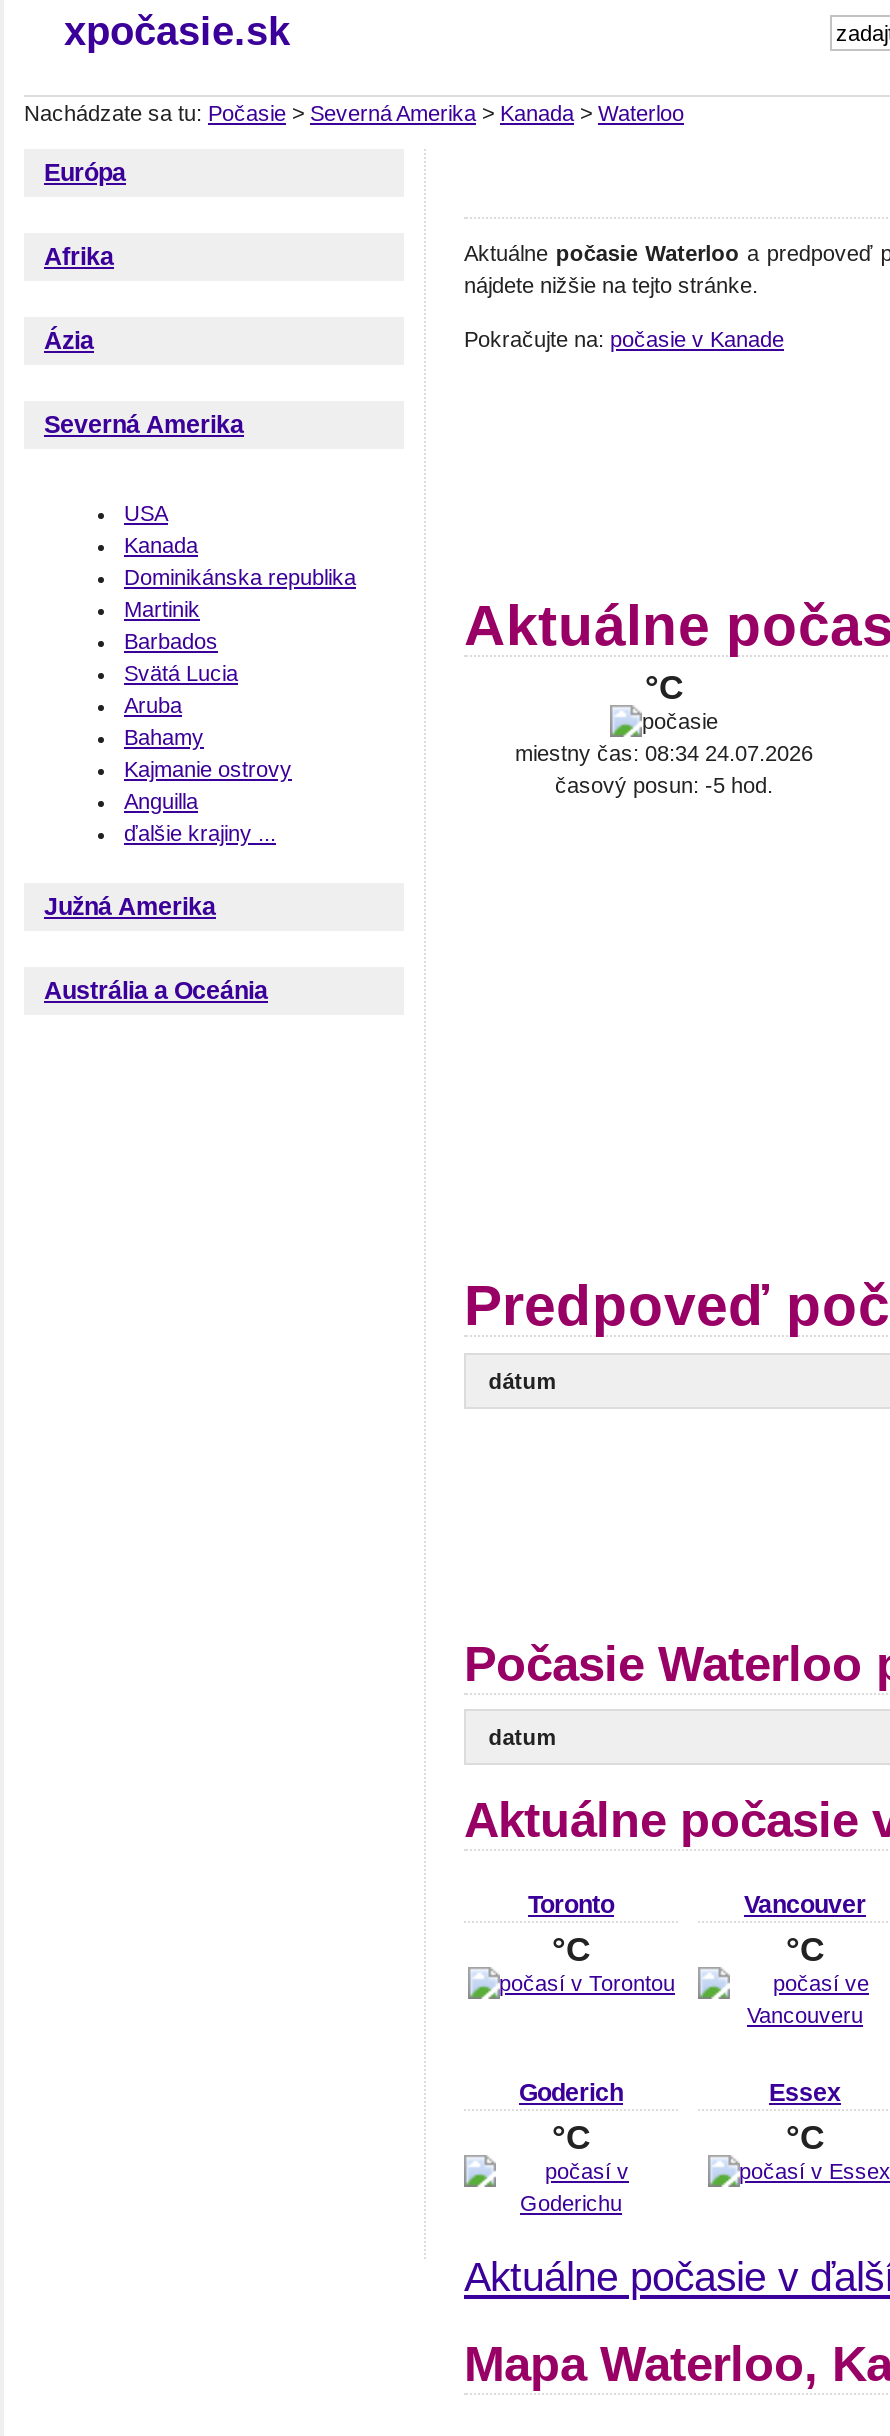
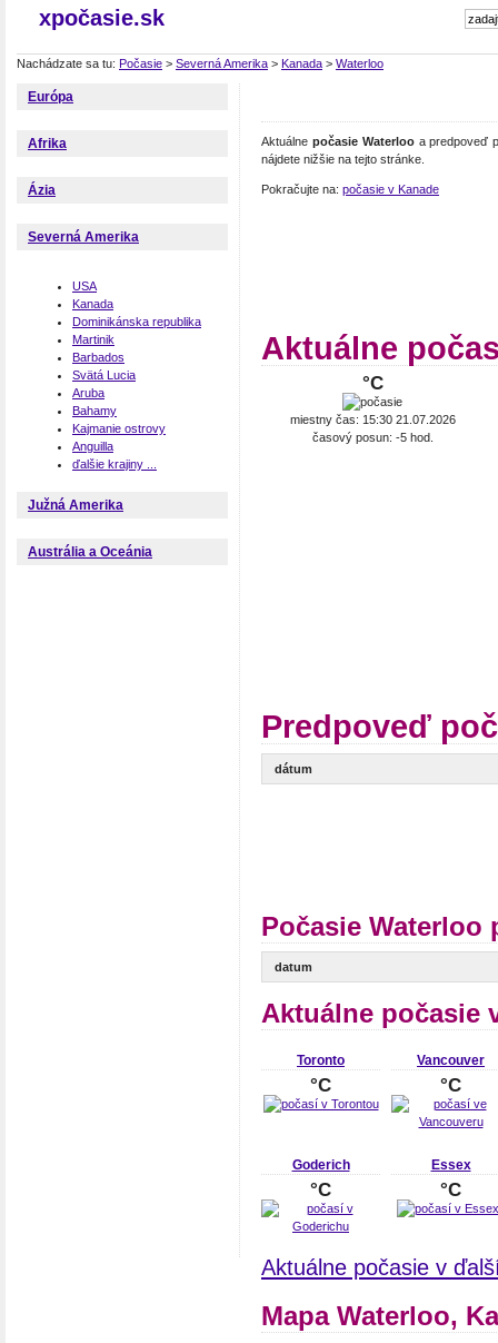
- miestny čas: 08:34 24.07.2026
+ miestny čas: 15:30 21.07.2026
